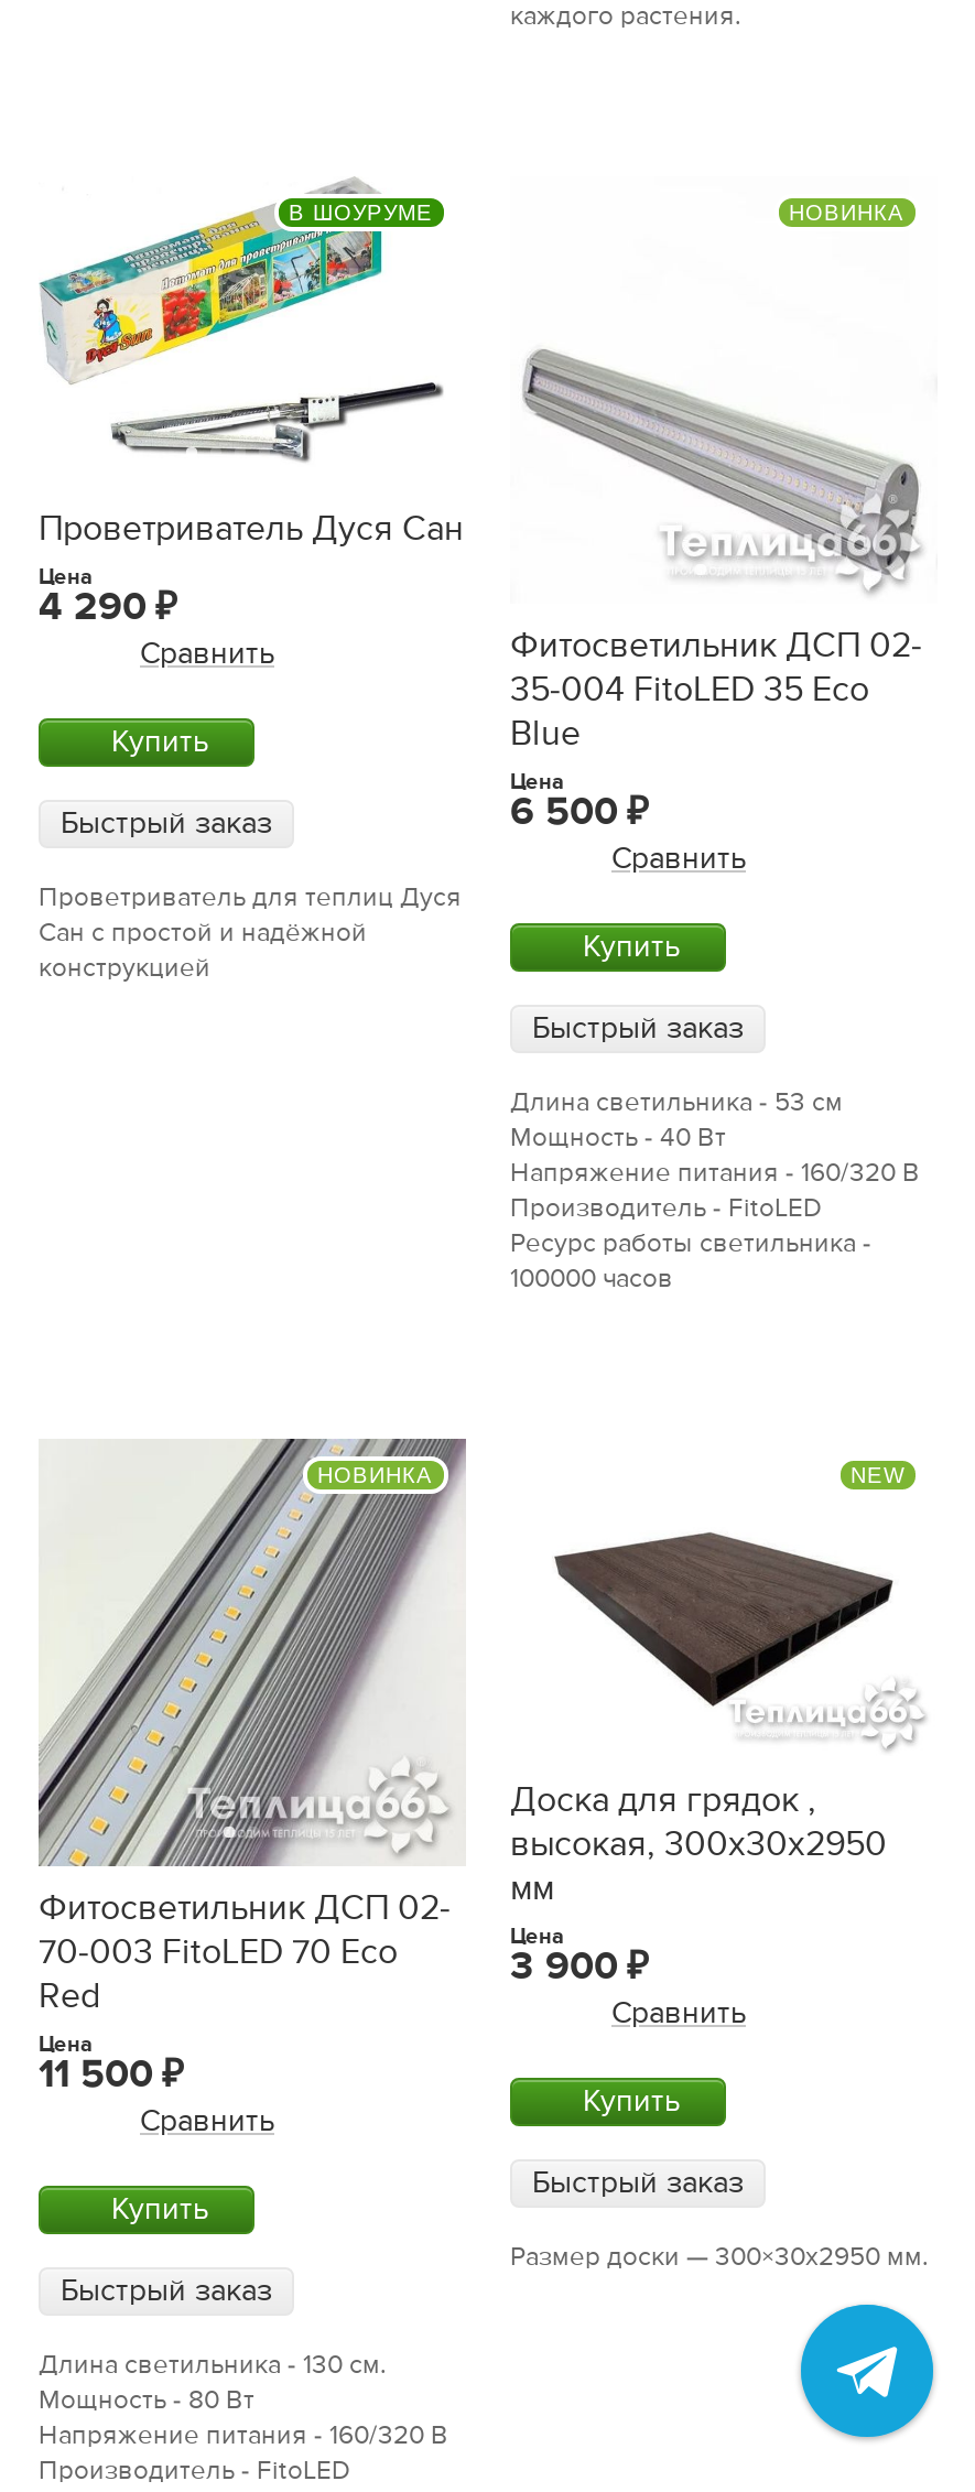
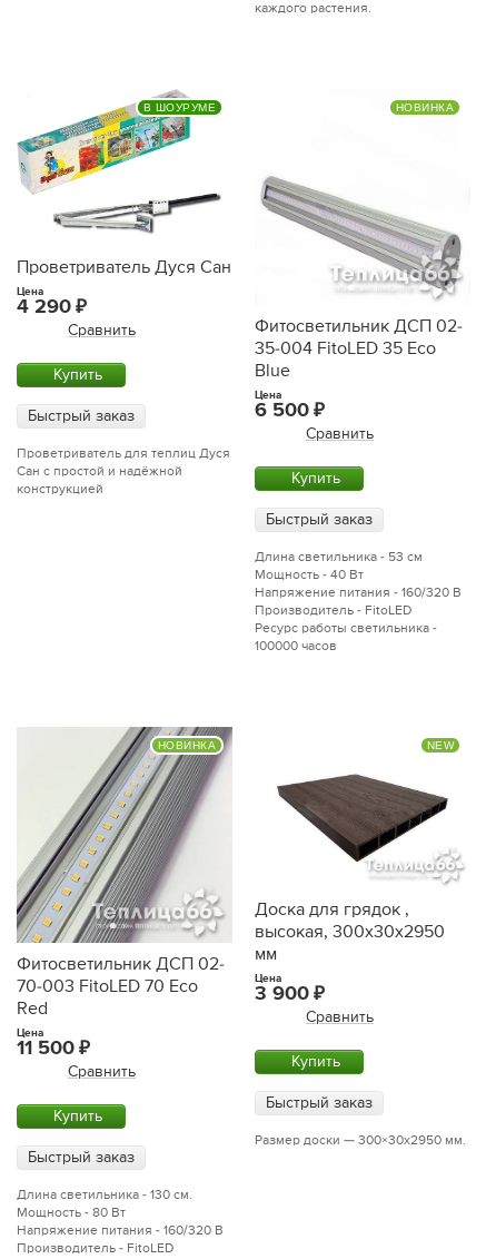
- [image]
